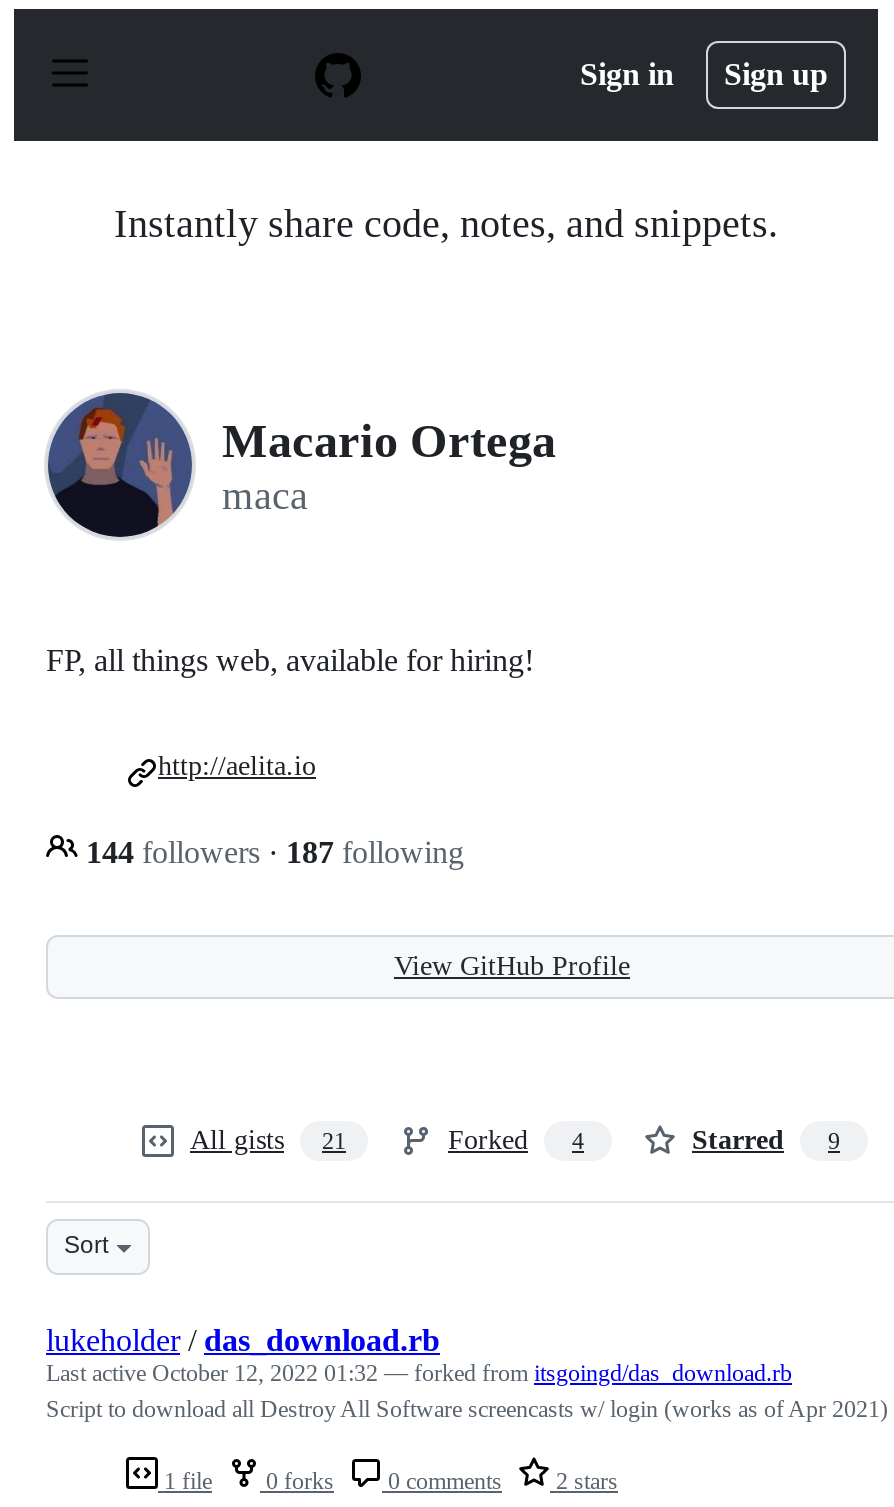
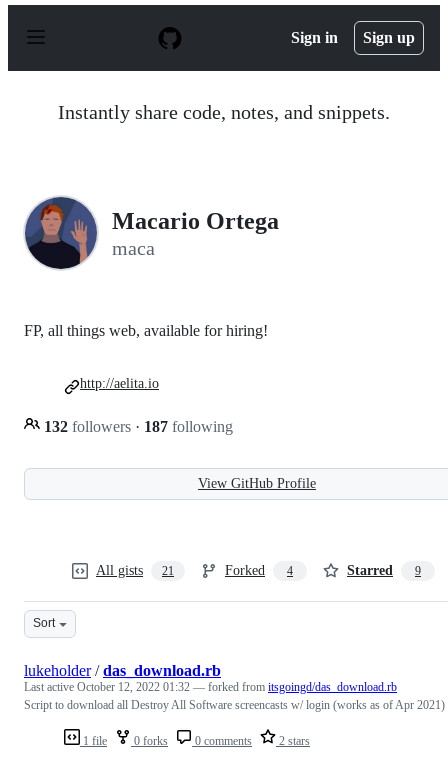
- 144 followers · 187 following
+ 132 followers · 187 following
